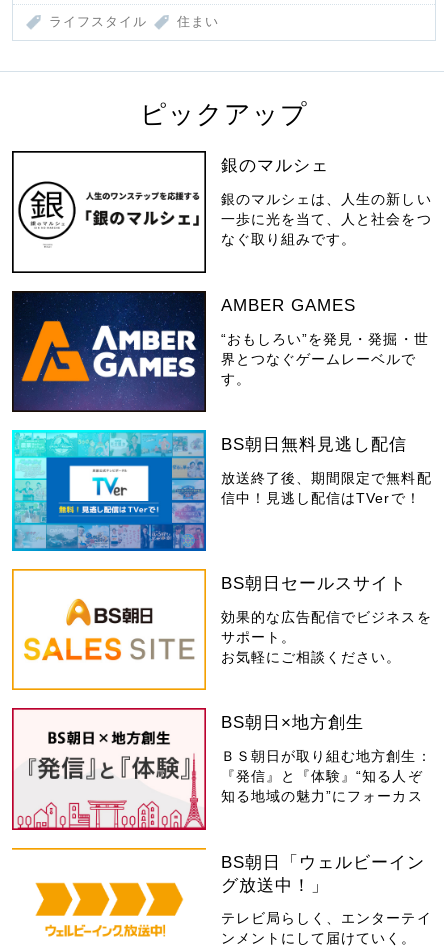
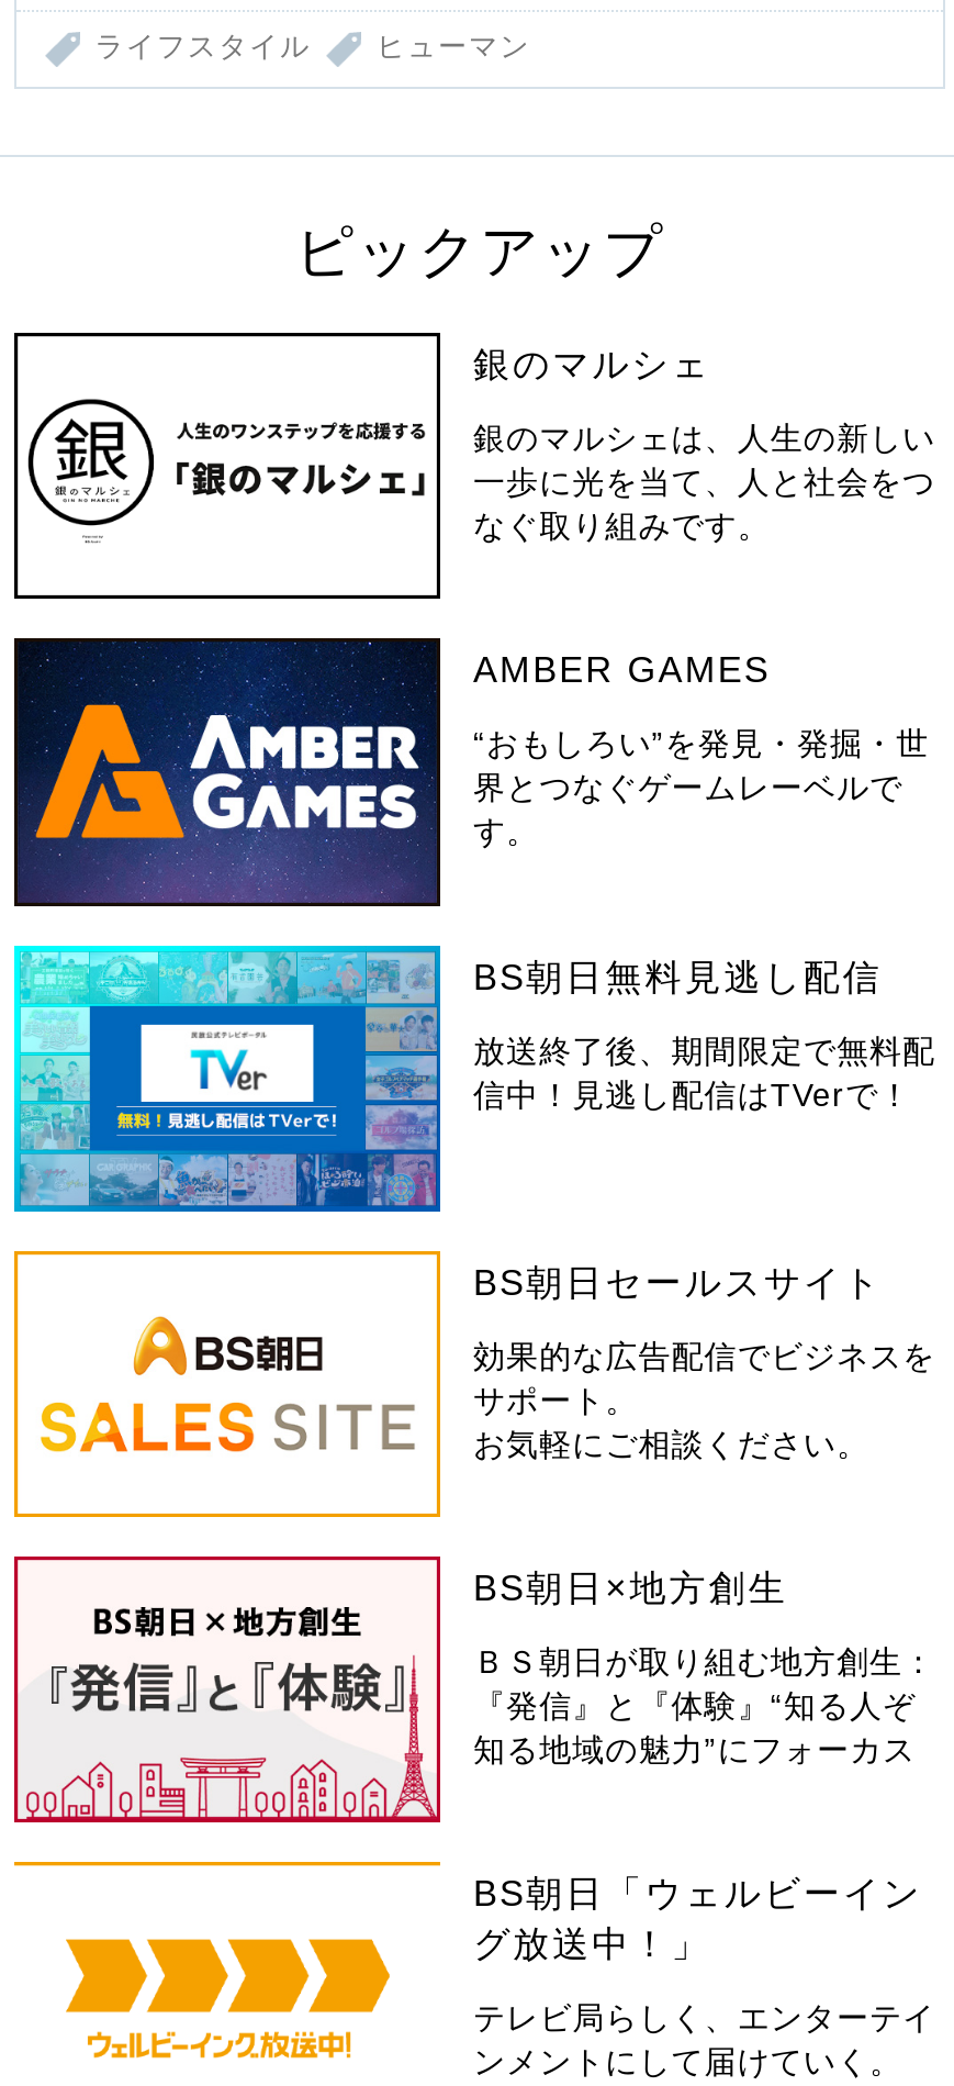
- 住まい
+ ヒューマン
